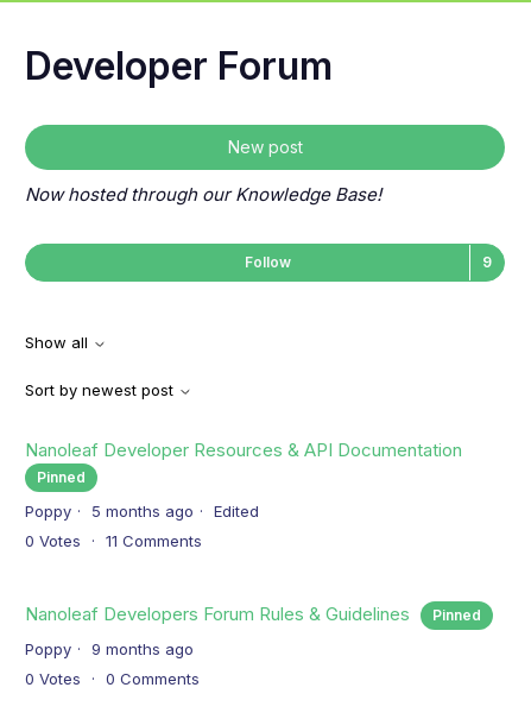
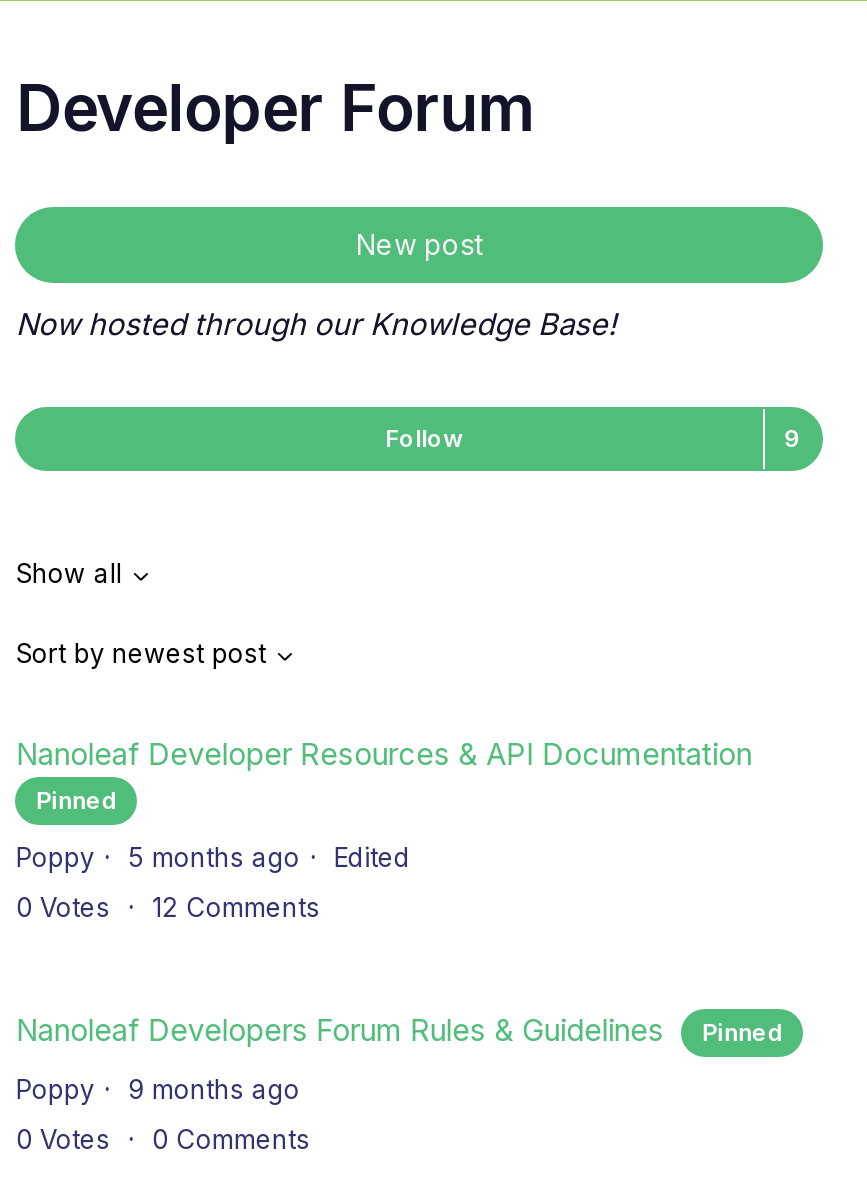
- 0 Votes 11 Comments
+ 0 Votes 12 Comments
